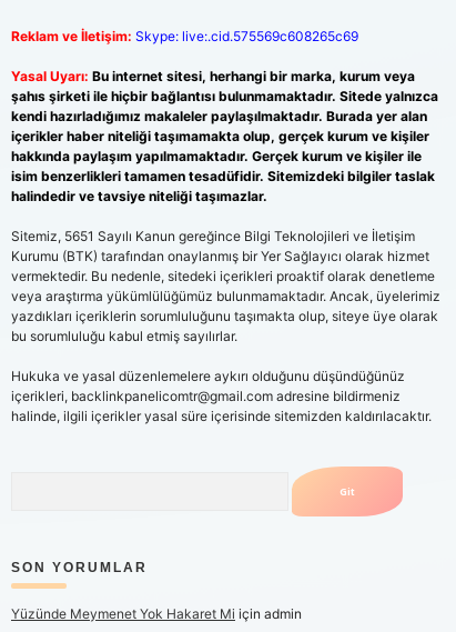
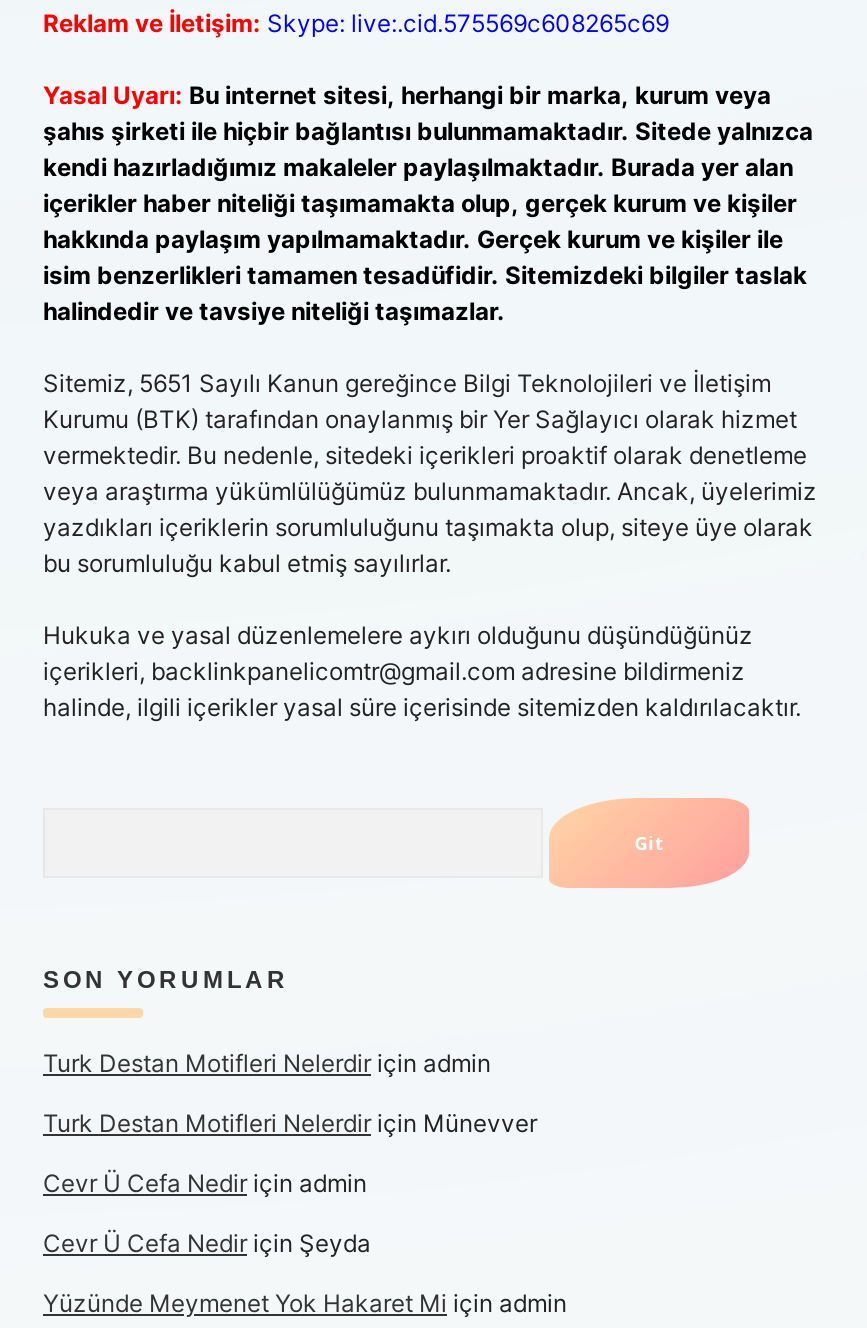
+ Turk Destan Motifleri Nelerdir için admin
+ Turk Destan Motifleri Nelerdir için Münevver
+ Cevr Ü Cefa Nedir için admin
+ Cevr Ü Cefa Nedir için Şeyda
